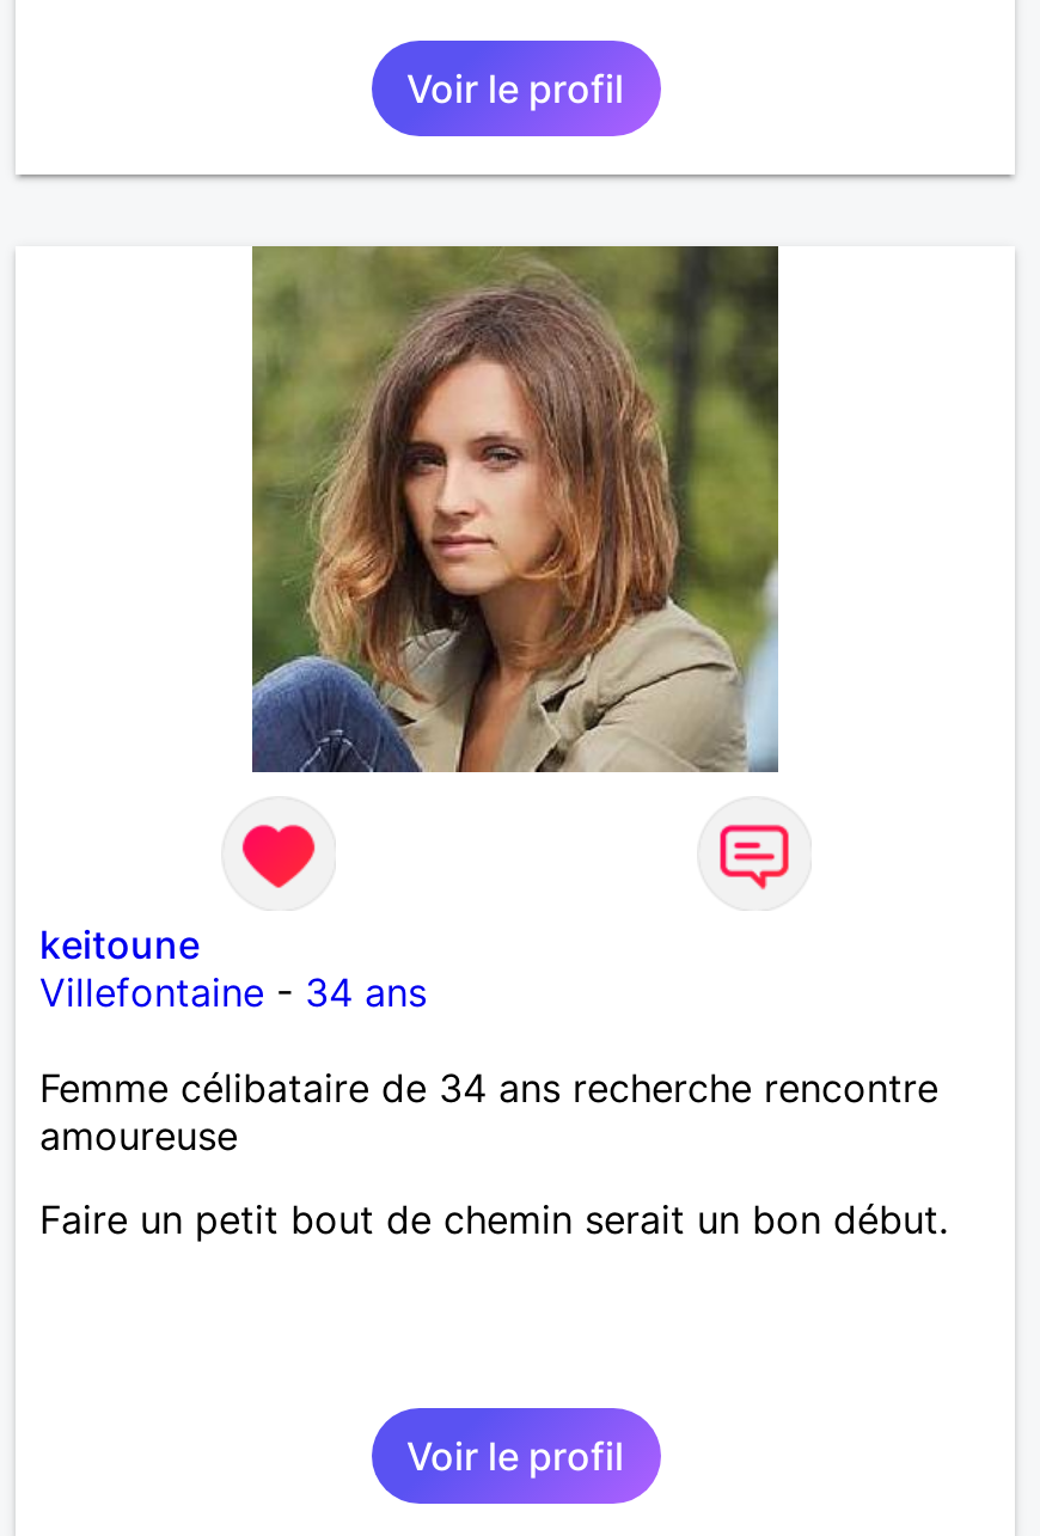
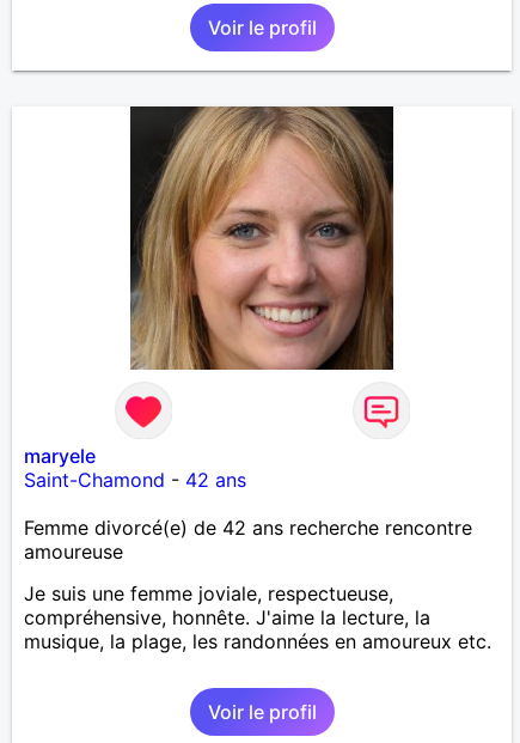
- [image]
+ [image]

- keitoune
- Villefontaine - 34 ans
+ maryele
+ Saint-Chamond - 42 ans

- Femme célibataire de 34 ans recherche rencontre
+ Femme divorcé(e) de 42 ans recherche rencontre

- Faire un petit bout de chemin serait un bon début.
+ Je suis une femme joviale, respectueuse,
+ compréhensive, honnête. J'aime la lecture, la
+ musique, la plage, les randonnées en amoureux etc.
